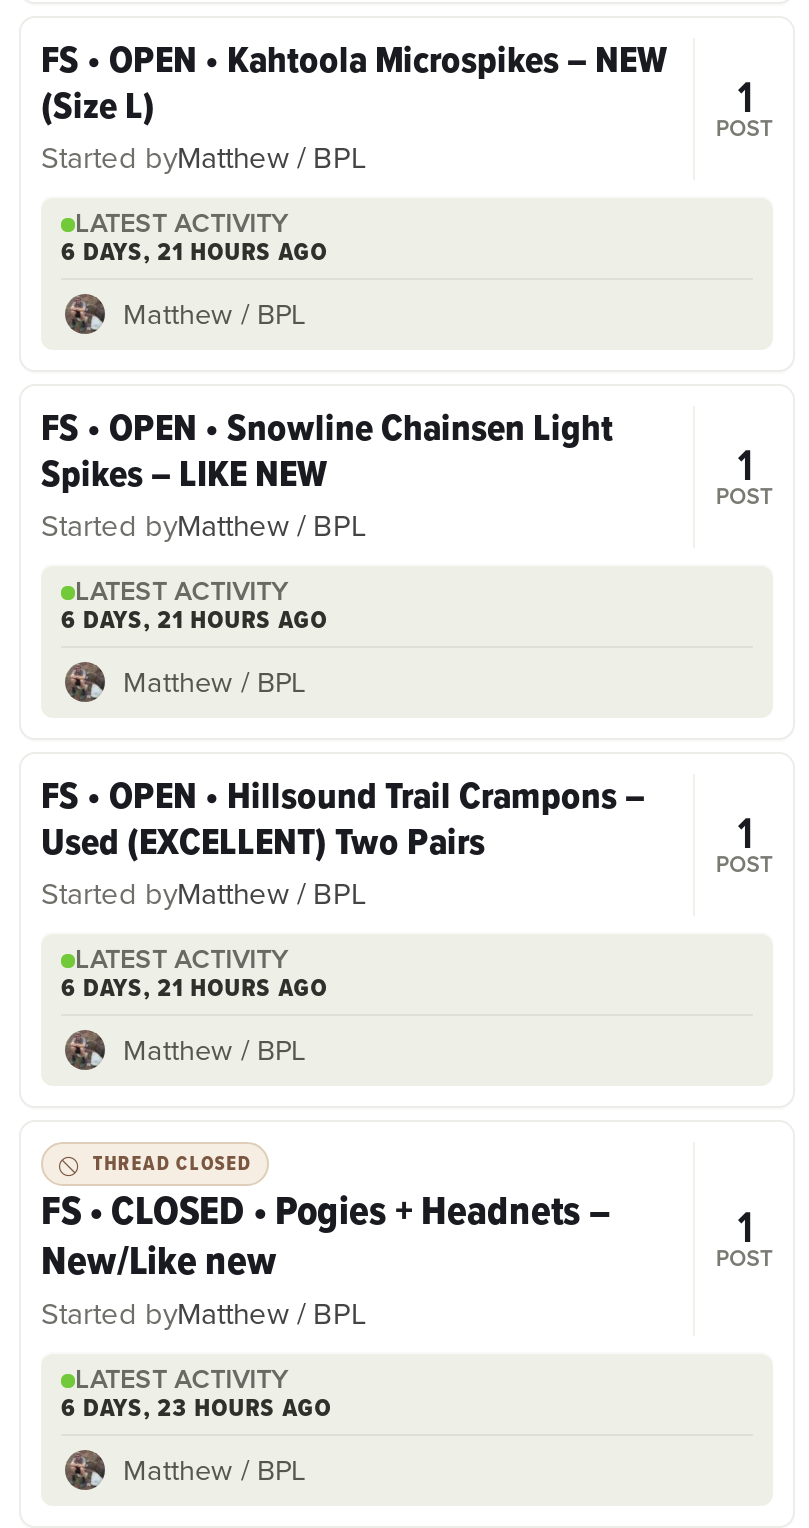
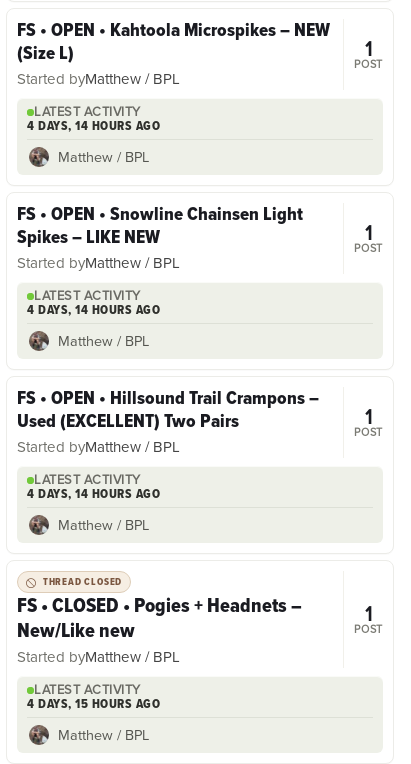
- 6 DAYS, 21 HOURS AGO
+ 4 DAYS, 14 HOURS AGO

- 6 DAYS, 21 HOURS AGO
+ 4 DAYS, 14 HOURS AGO

- 6 DAYS, 21 HOURS AGO
+ 4 DAYS, 14 HOURS AGO

- 6 DAYS, 23 HOURS AGO
+ 4 DAYS, 15 HOURS AGO
